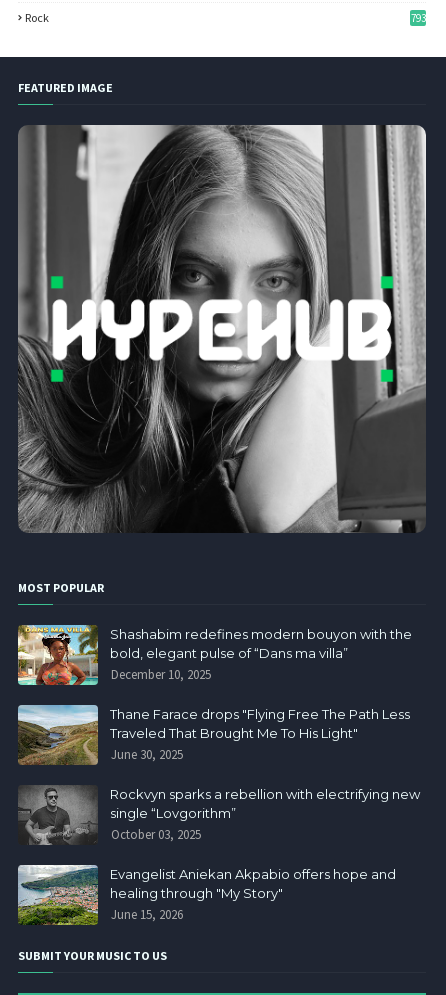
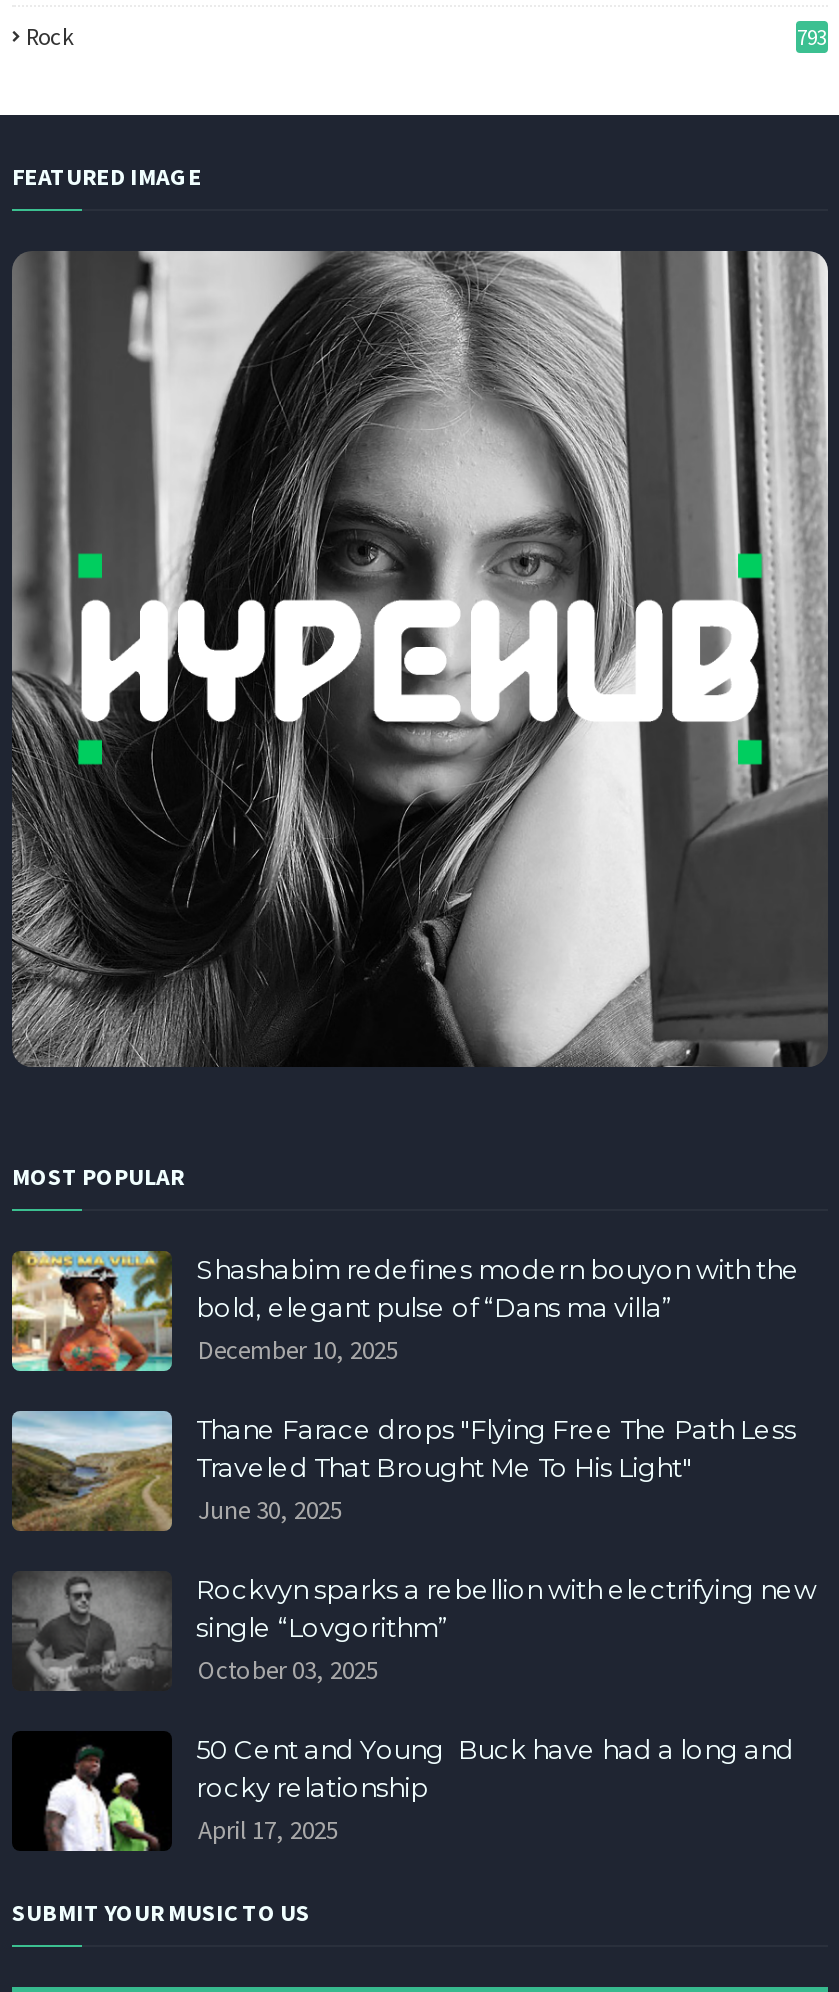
- [image]
- Evangelist Aniekan Akpabio offers hope and
- healing through "My Story"
- June 15, 2026
+ [image]
+ 50 Cent and Young Buck have had a long and
+ rocky relationship
+ April 17, 2025
